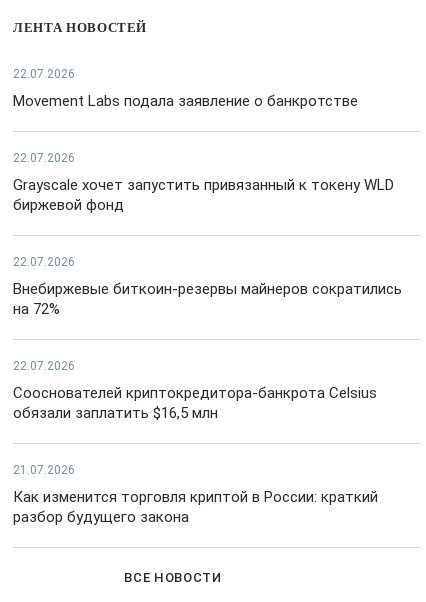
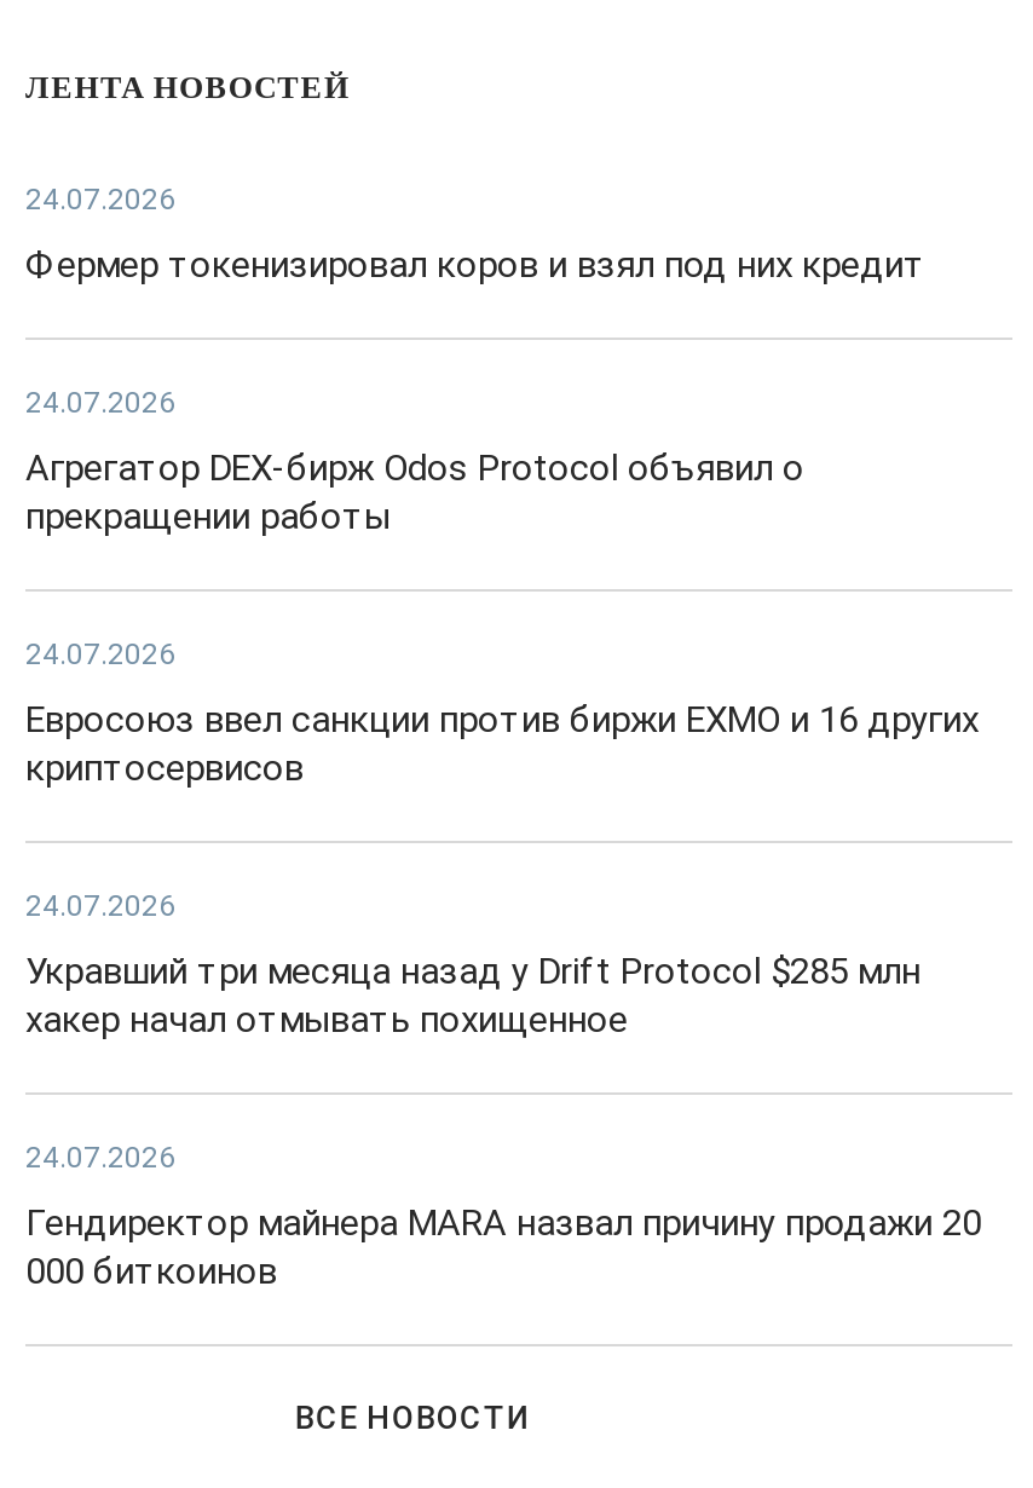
- 22.07.2026
+ 24.07.2026

- Movement Labs подала заявление о банкротстве
+ Фермер токенизировал коров и взял под них кредит

- 22.07.2026
+ 24.07.2026

- Grayscale хочет запустить привязанный к токену WLD
- биржевой фонд
+ Агрегатор DEX‑бирж Odos Protocol объявил о
+ прекращении работы

- 22.07.2026
+ 24.07.2026

- Внебиржевые биткоин-резервы майнеров сократились
- на 72%
+ Евросоюз ввел санкции против биржи EXMO и 16 других
+ криптосервисов

- 22.07.2026
+ 24.07.2026

- Сооснователей криптокредитора-банкрота Celsius
- обязали заплатить $16,5 млн
+ Укравший три месяца назад у Drift Protocol $285 млн
+ хакер начал отмывать похищенное

- 21.07.2026
+ 24.07.2026

- Как изменится торговля криптой в России: краткий
- разбор будущего закона
+ Гендиректор майнера MARA назвал причину продажи 20
+ 000 биткоинов
